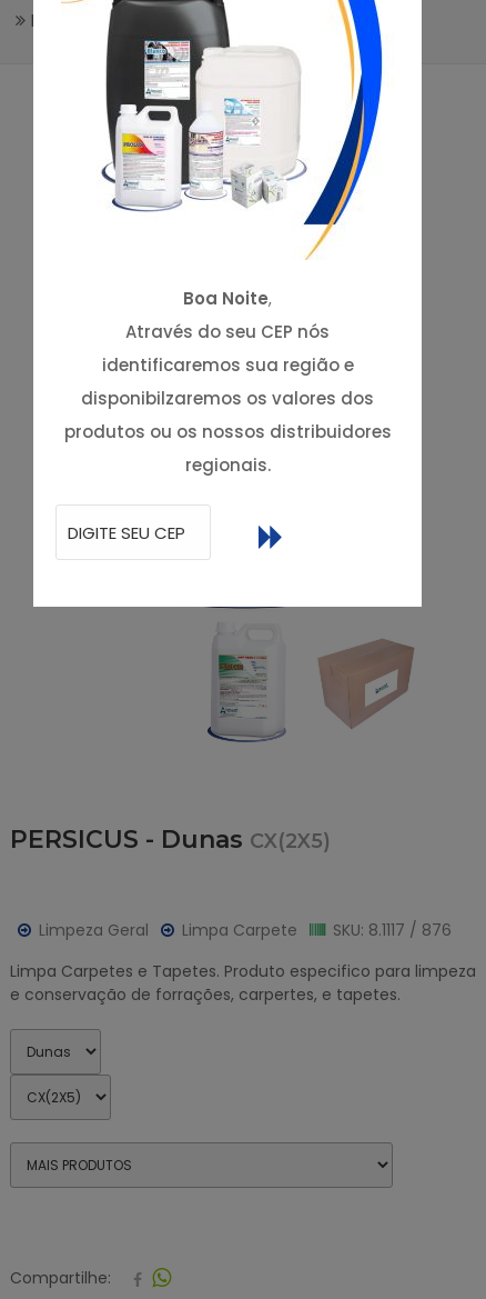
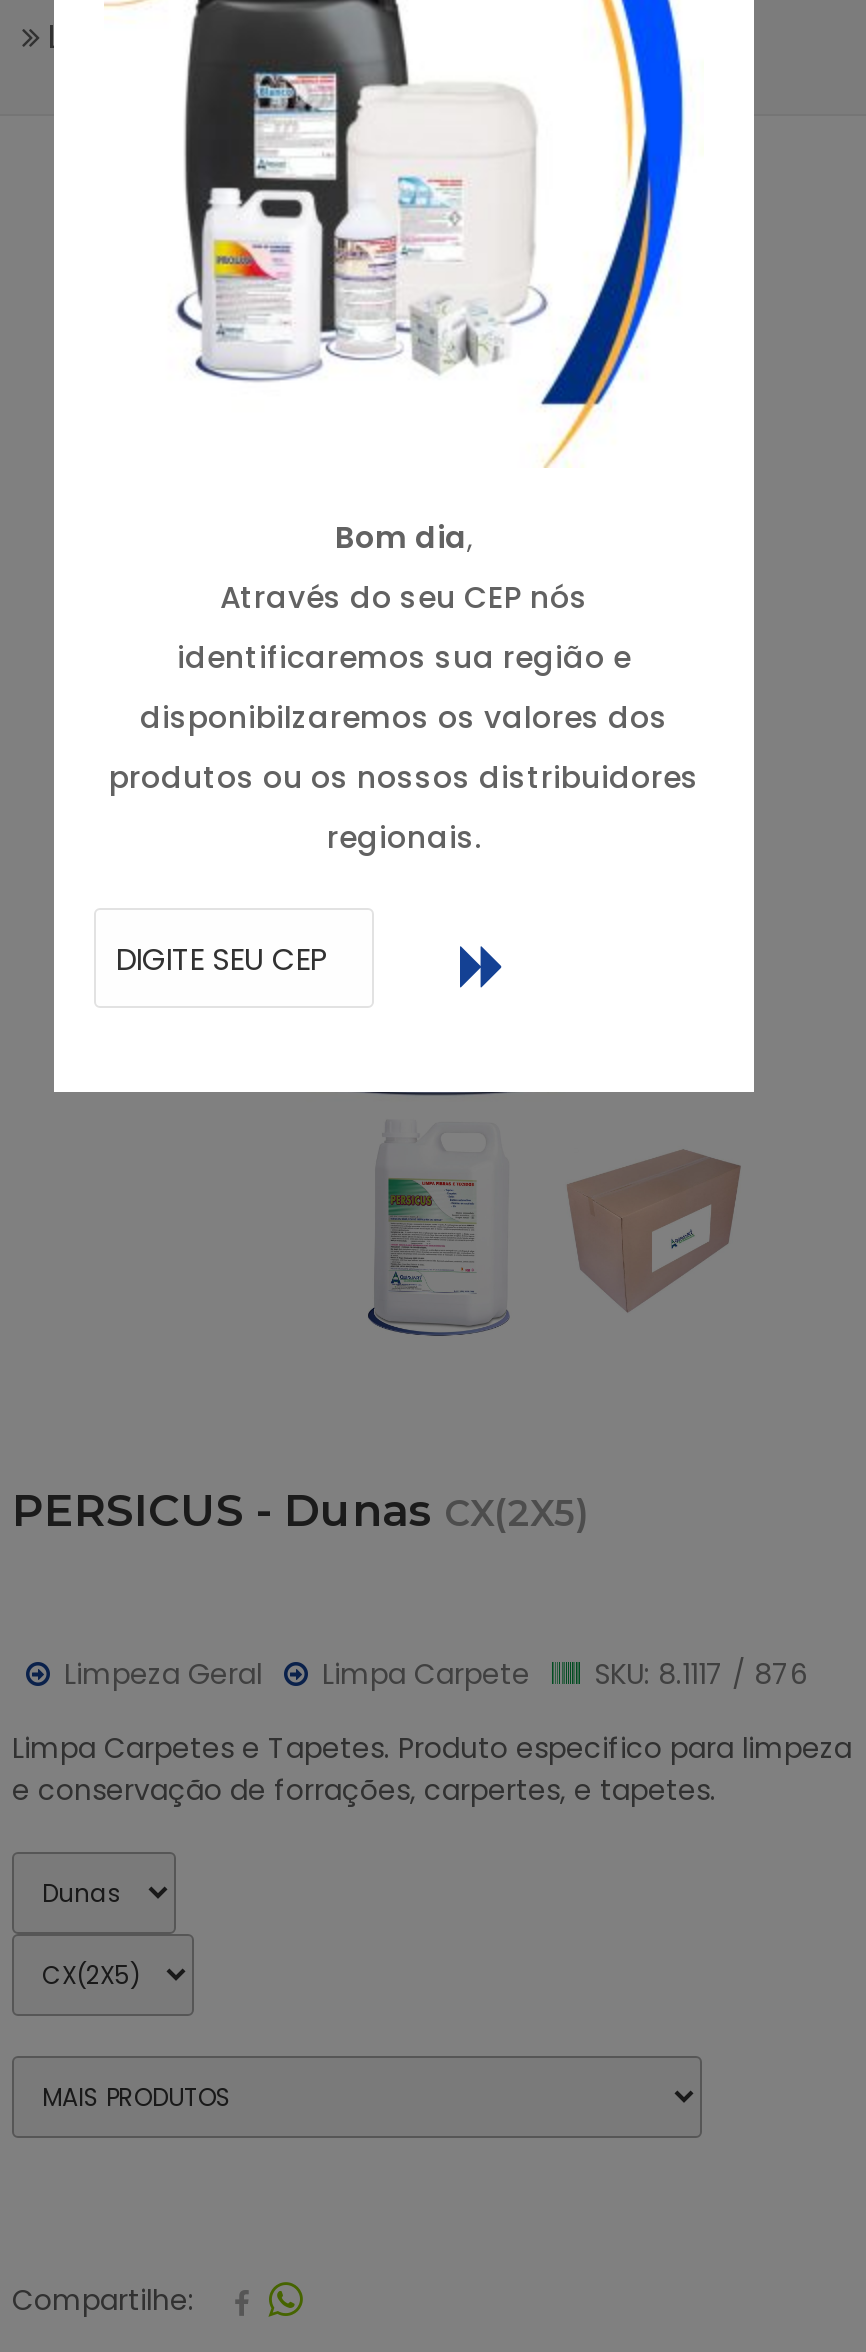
- Boa Noite,
+ Bom dia,
